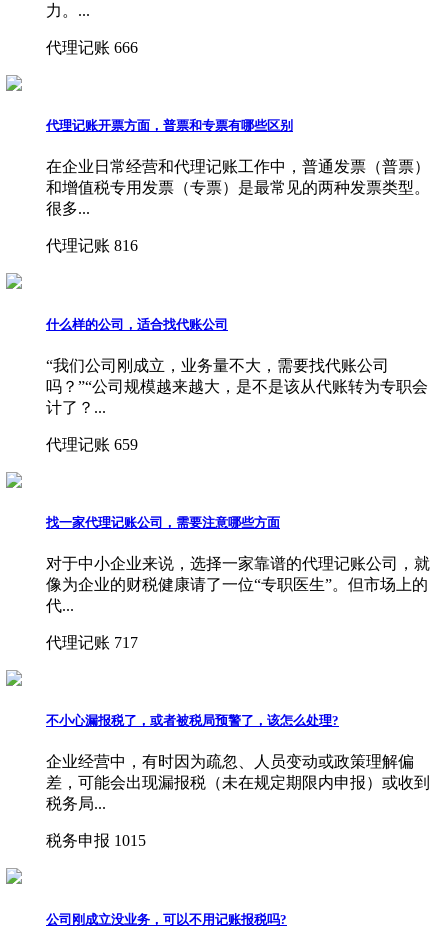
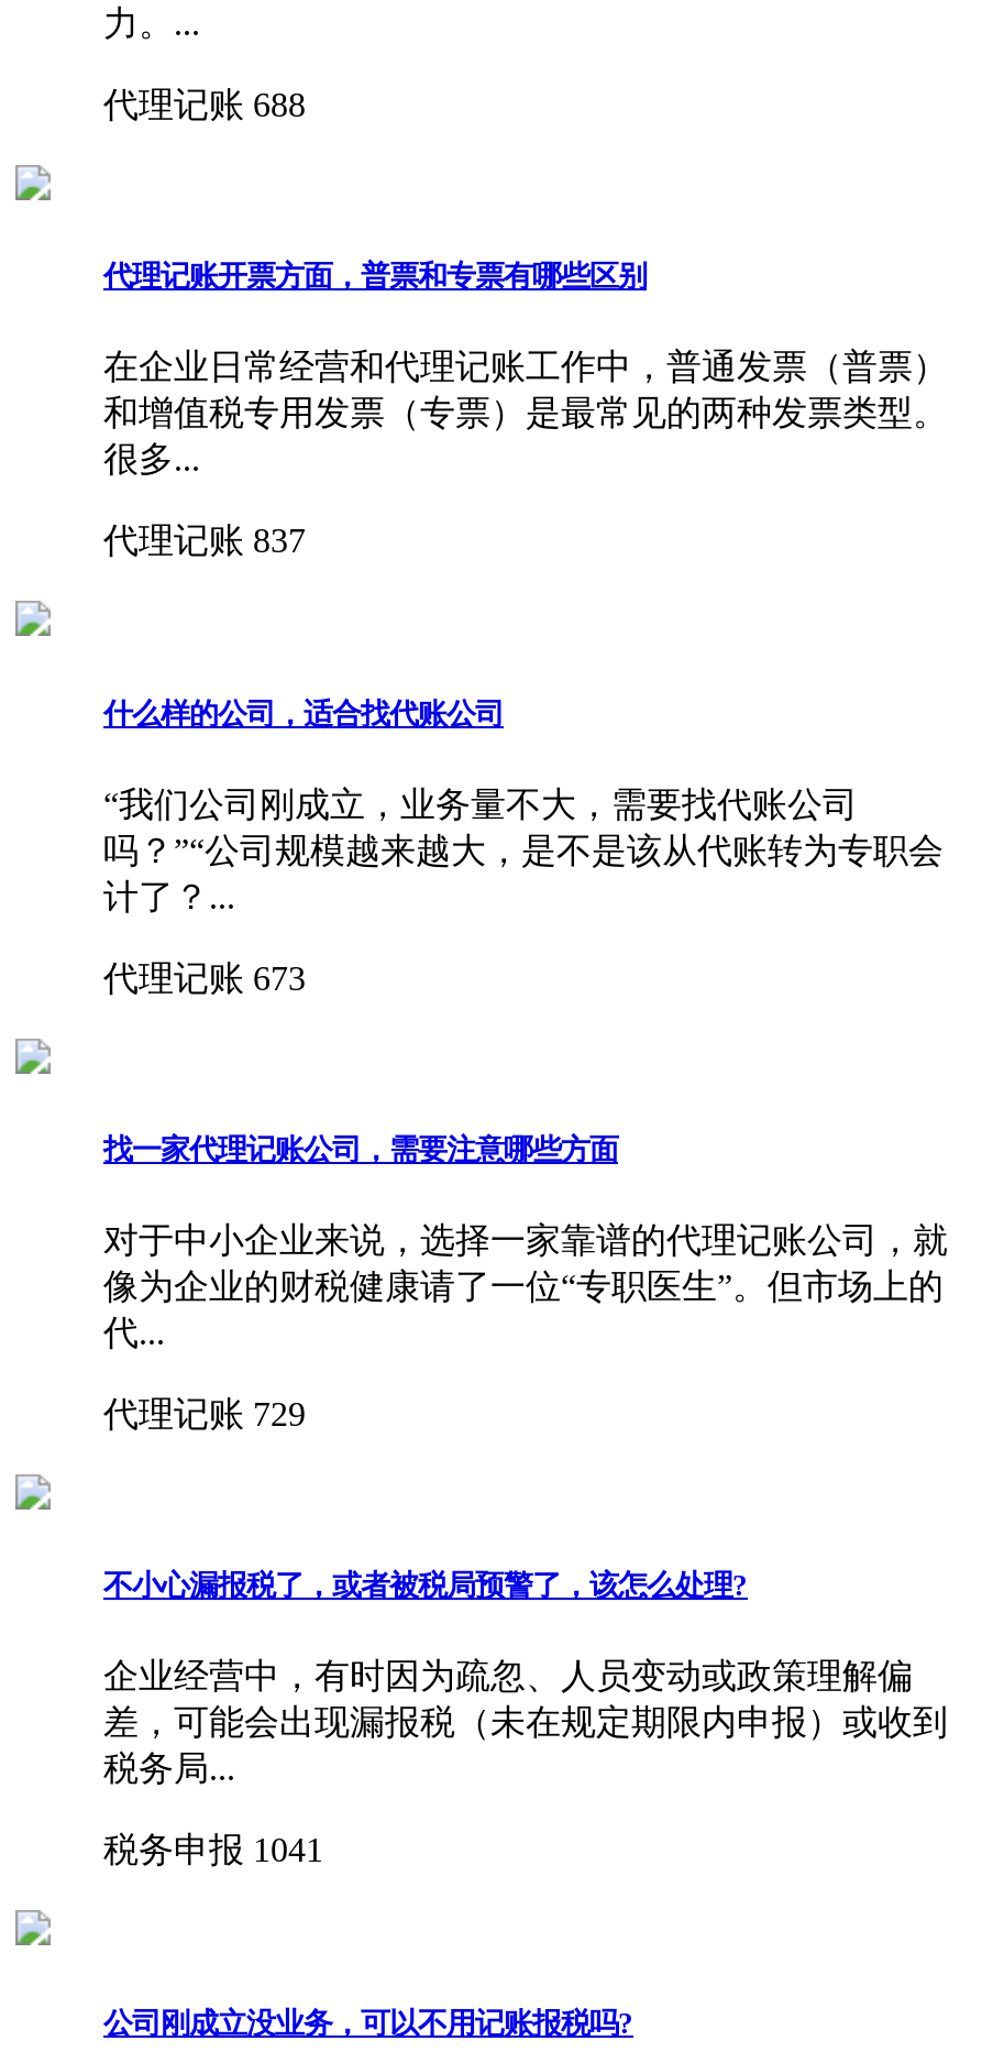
- 代理记账 666
+ 代理记账 688

- 代理记账 816
+ 代理记账 837

- 代理记账 659
+ 代理记账 673

- 代理记账 717
+ 代理记账 729

- 税务申报 1015
+ 税务申报 1041
